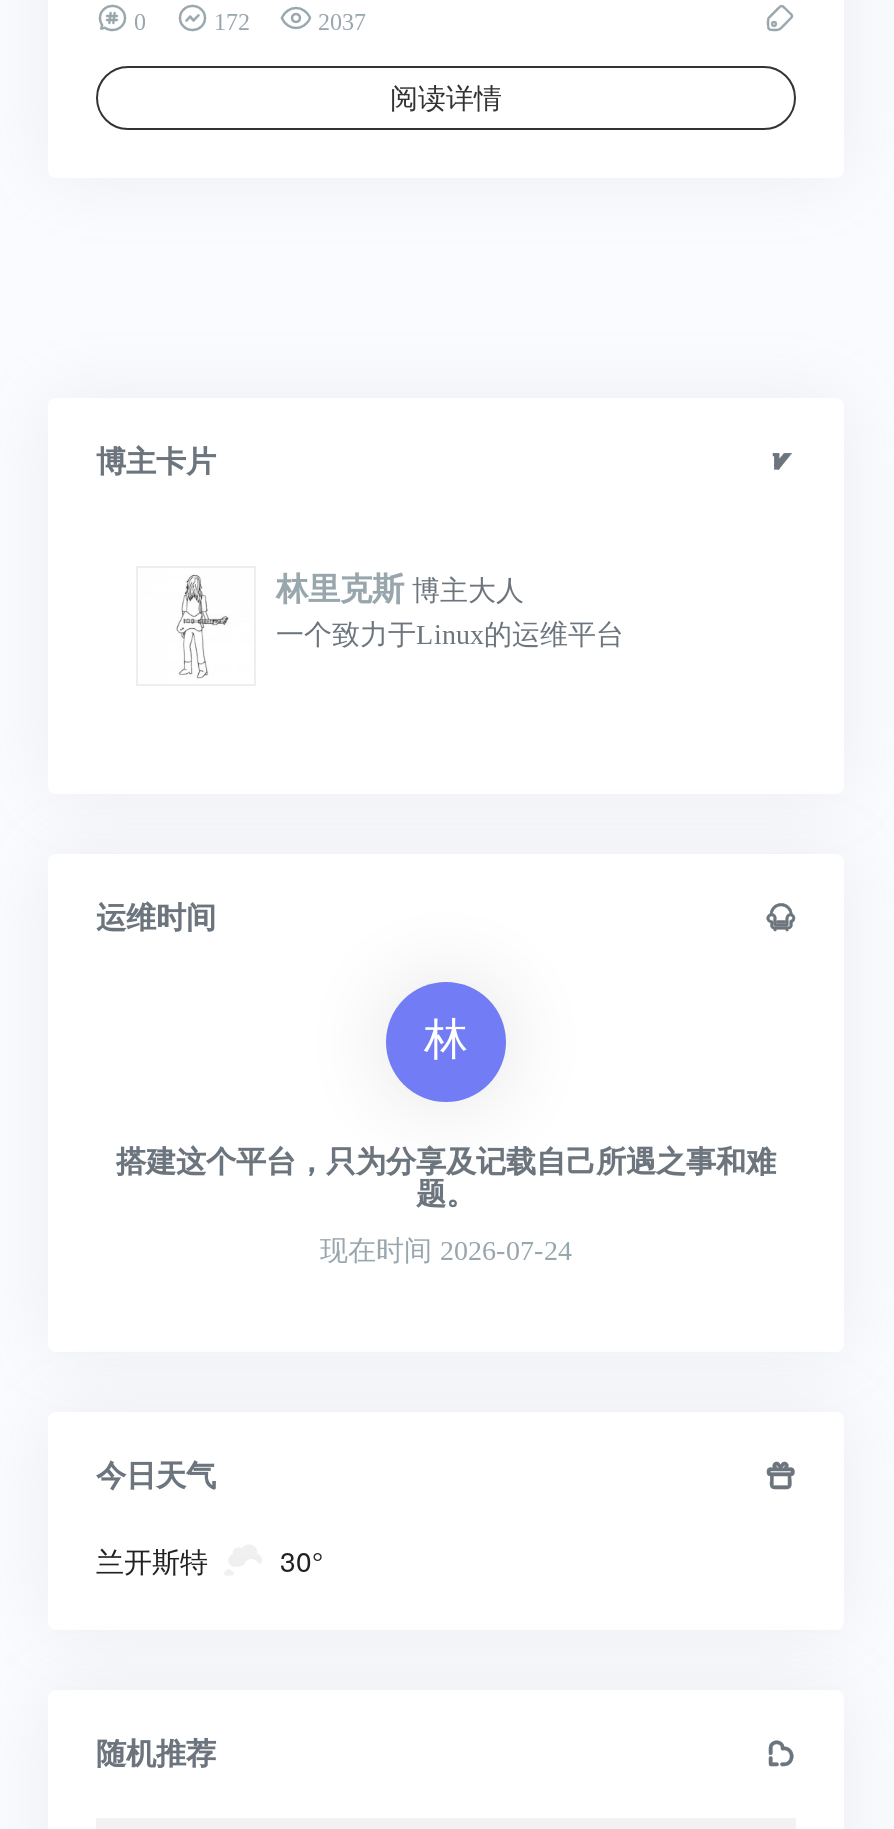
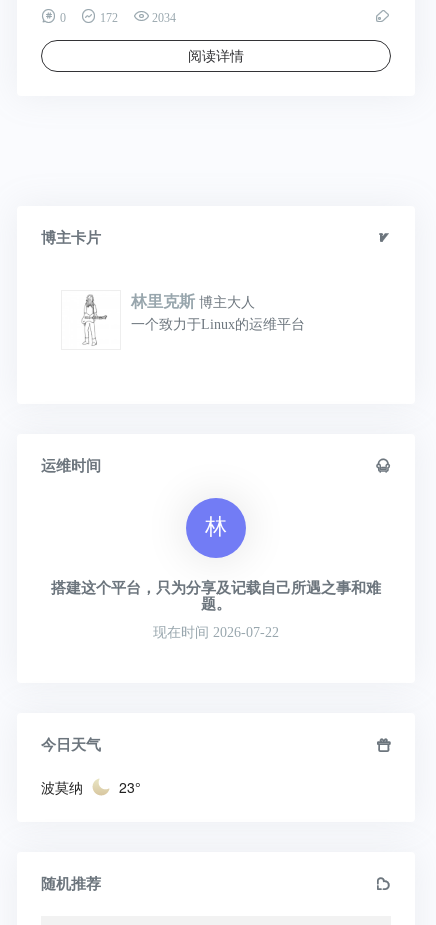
- 2037
+ 2034

- 现在时间 2026-07-24
+ 现在时间 2026-07-22

- 兰开斯特
- 30°
+ 波莫纳
+ 23°
